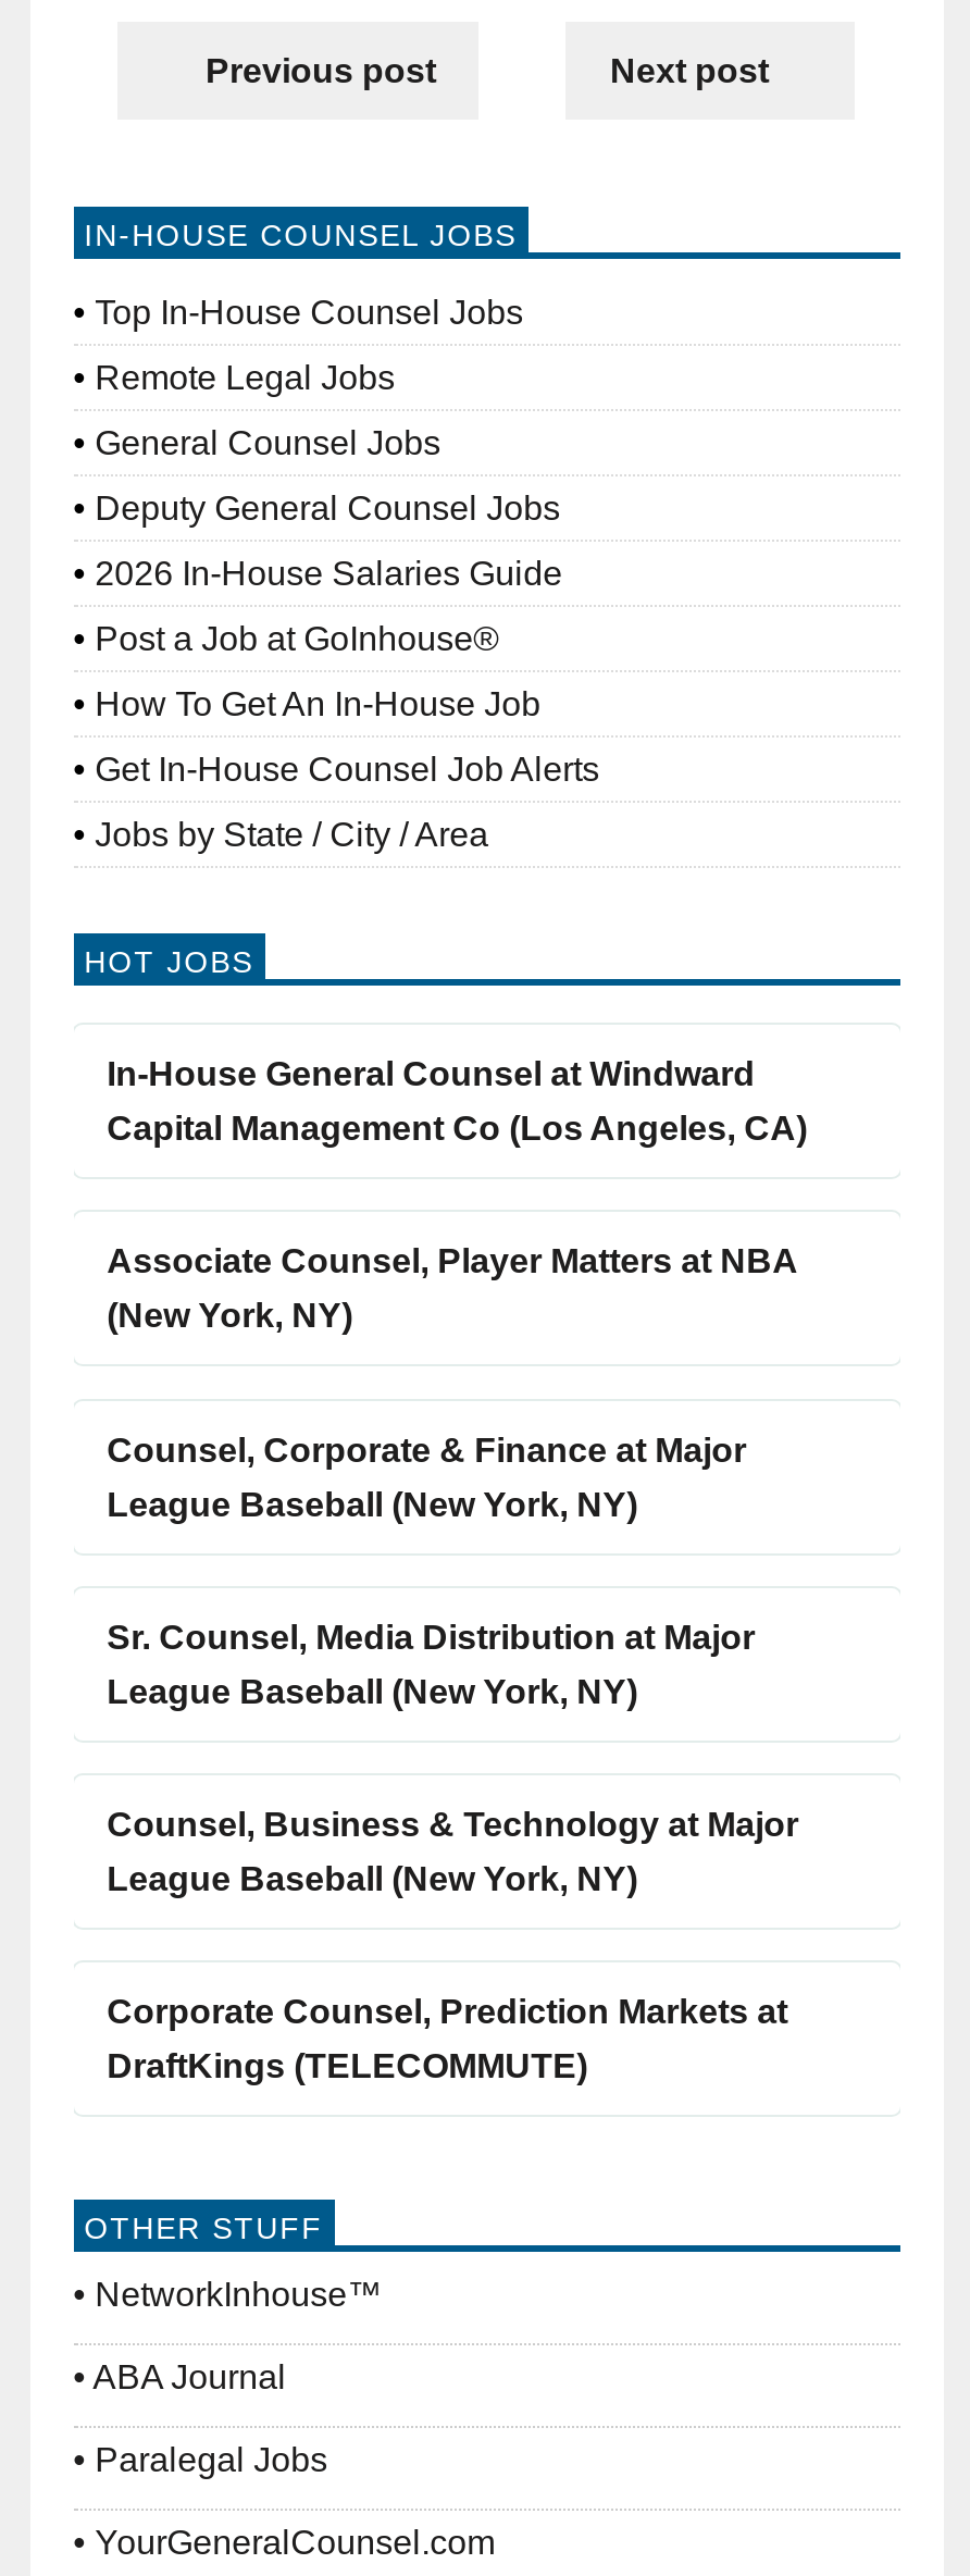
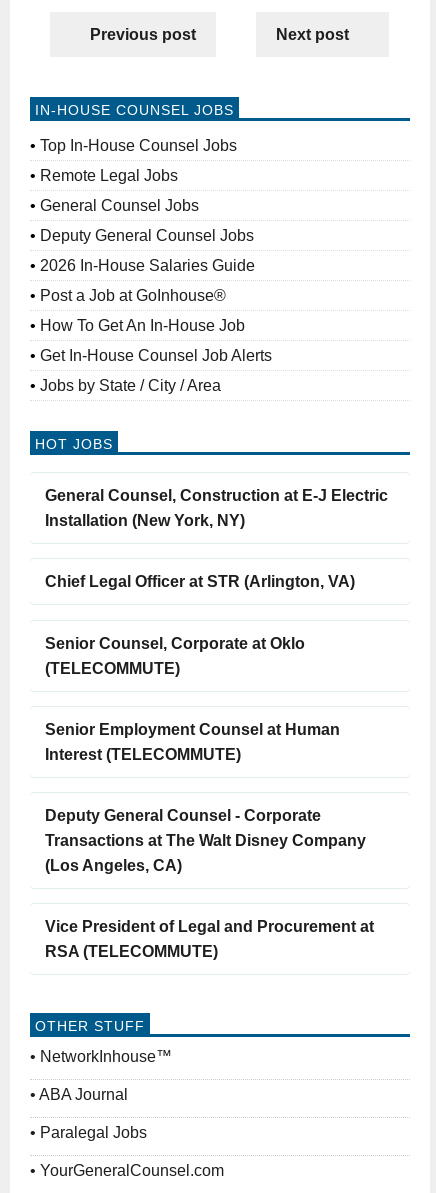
- In-House General Counsel at Windward
+ General Counsel, Construction at E-J Electric

- Capital Management Co (Los Angeles, CA)
+ Installation (New York, NY)

- Associate Counsel, Player Matters at NBA
+ Chief Legal Officer at STR (Arlington, VA)

- (New York, NY)
+ Senior Counsel, Corporate at Oklo

- Counsel, Corporate & Finance at Major
+ (TELECOMMUTE)

- League Baseball (New York, NY)
+ Senior Employment Counsel at Human

- Sr. Counsel, Media Distribution at Major
+ Interest (TELECOMMUTE)

- League Baseball (New York, NY)
+ Deputy General Counsel - Corporate

- Counsel, Business & Technology at Major
+ Transactions at The Walt Disney Company

- League Baseball (New York, NY)
+ (Los Angeles, CA)

- Corporate Counsel, Prediction Markets at
+ Vice President of Legal and Procurement at

- DraftKings (TELECOMMUTE)
+ RSA (TELECOMMUTE)
